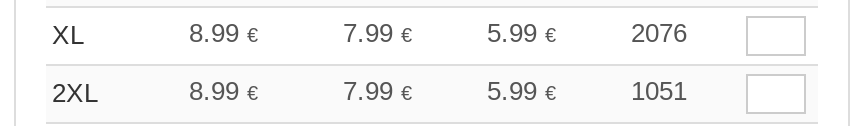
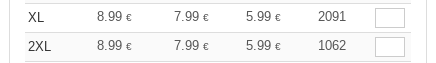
- 2076
+ 2091

- 1051
+ 1062
